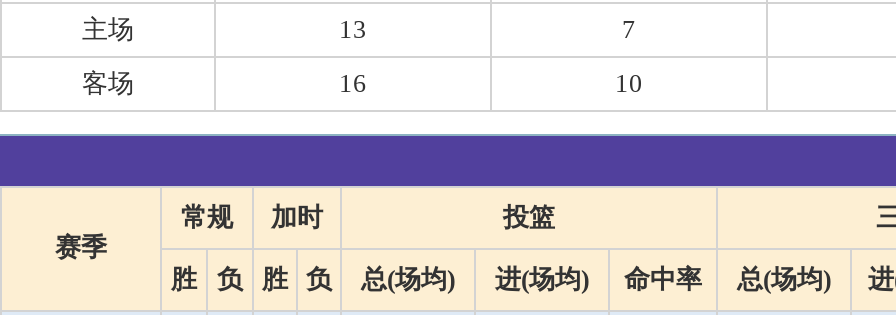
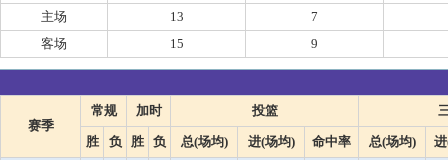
- 16
+ 15

- 10
+ 9
